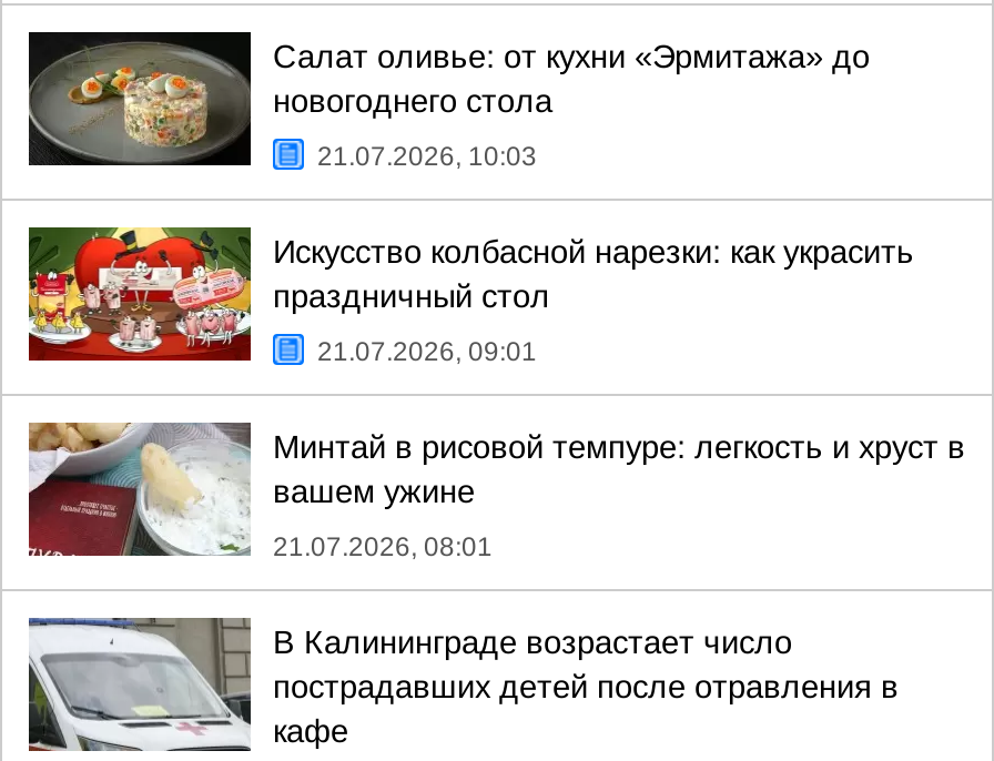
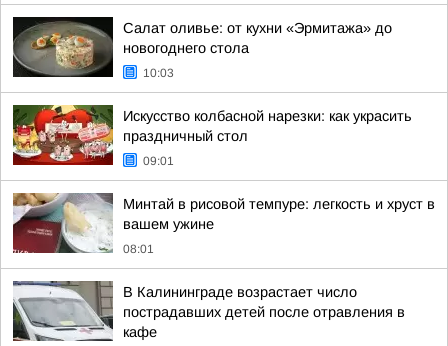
- 21.07.2026, 10:03
+ 10:03

- 21.07.2026, 09:01
+ 09:01

- 21.07.2026, 08:01
+ 08:01
